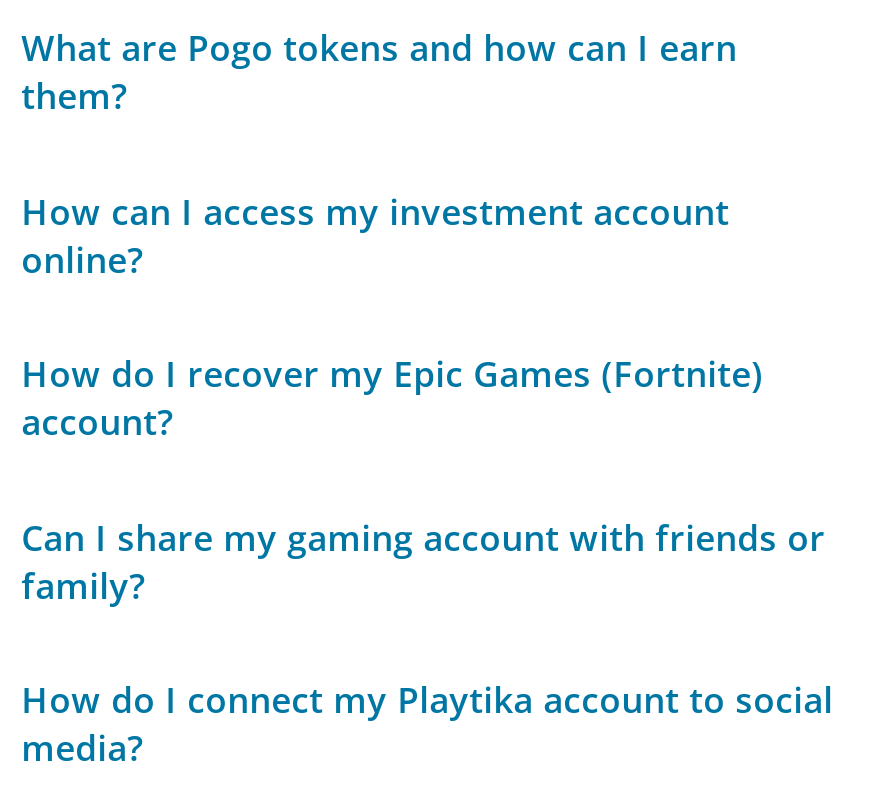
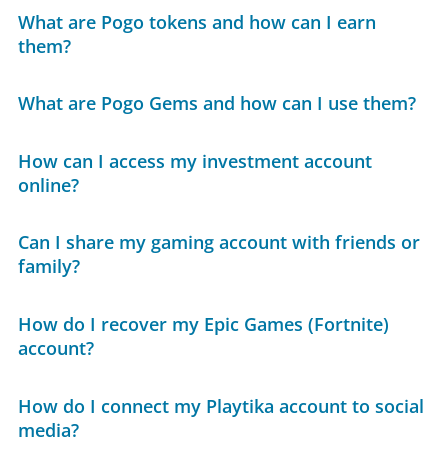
+ What are Pogo Gems and how can I use them?

moved down: How do I recover my Epic Games (Fortnite) | account?

moved up: Can I share my gaming account with friends or | family?
